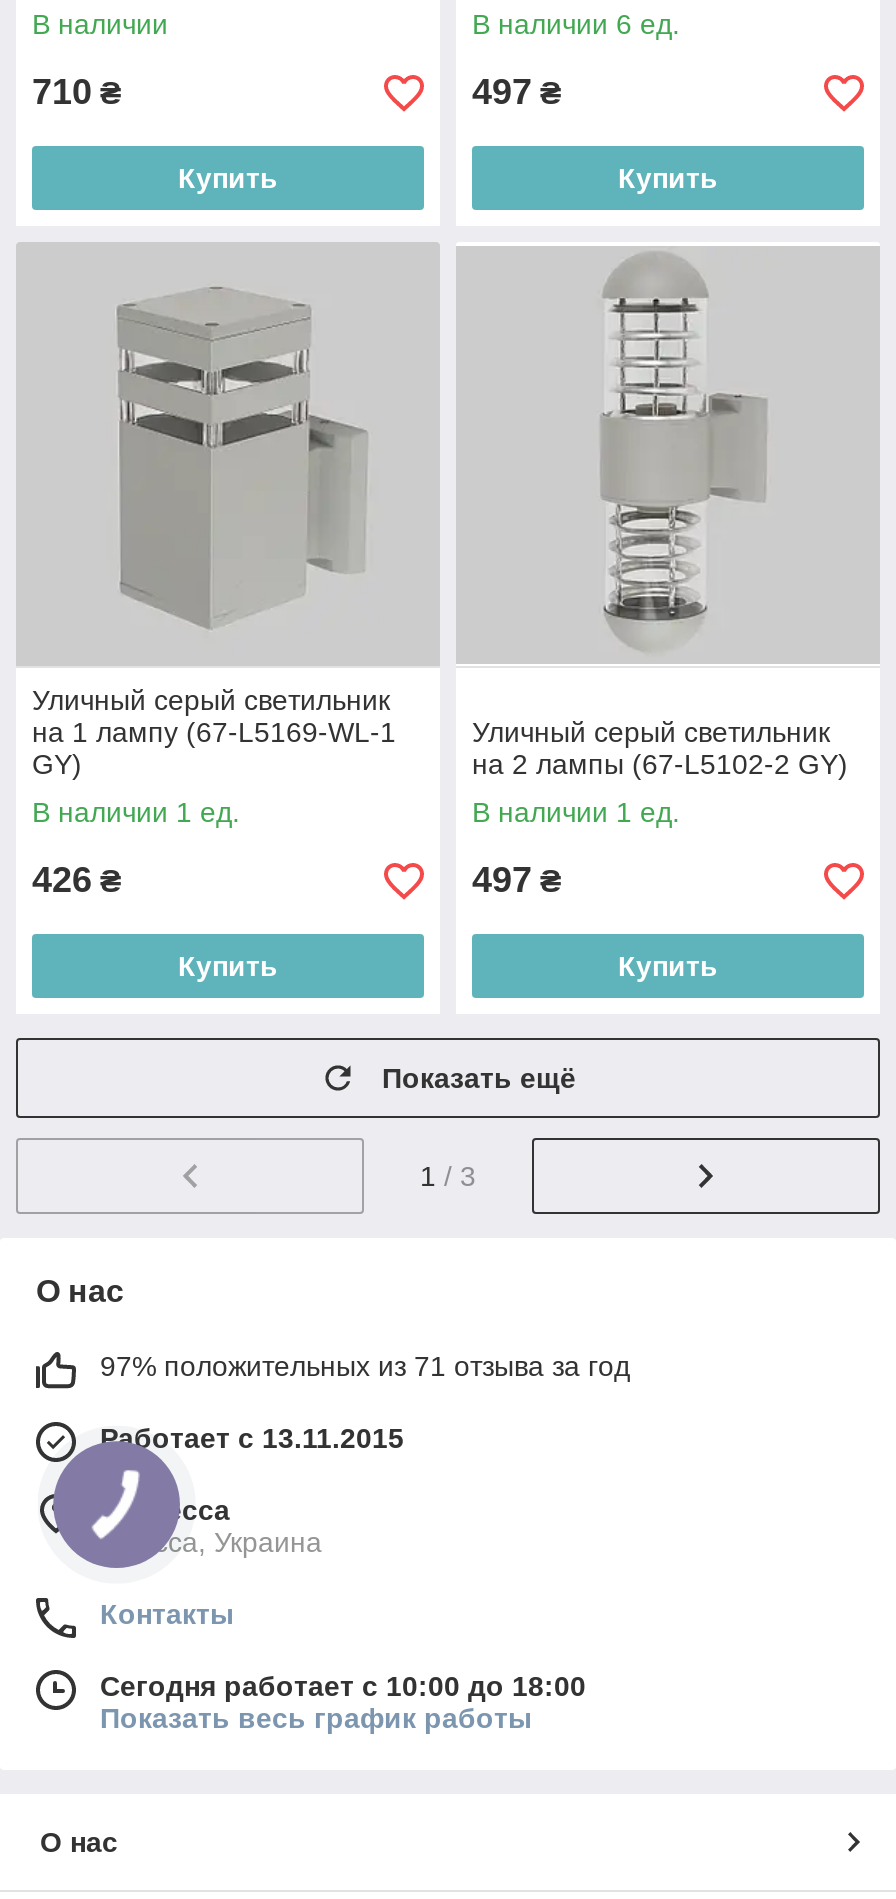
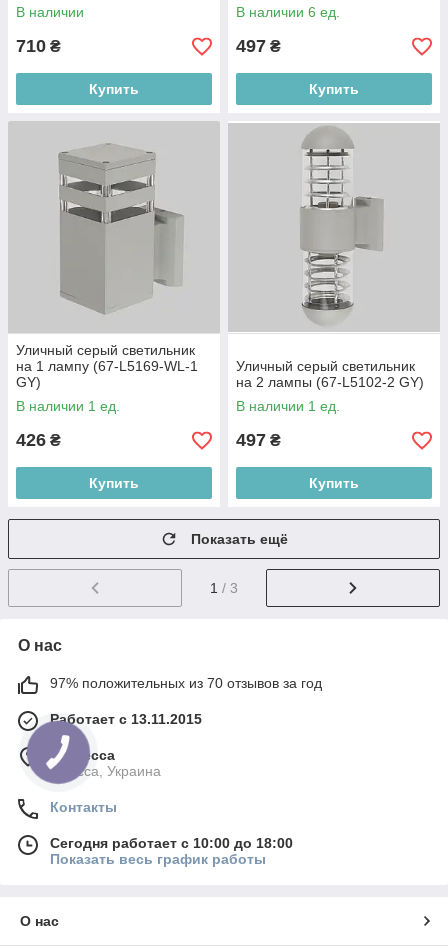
- 97% положительных из 71 отзыва за год
+ 97% положительных из 70 отзывов за год
